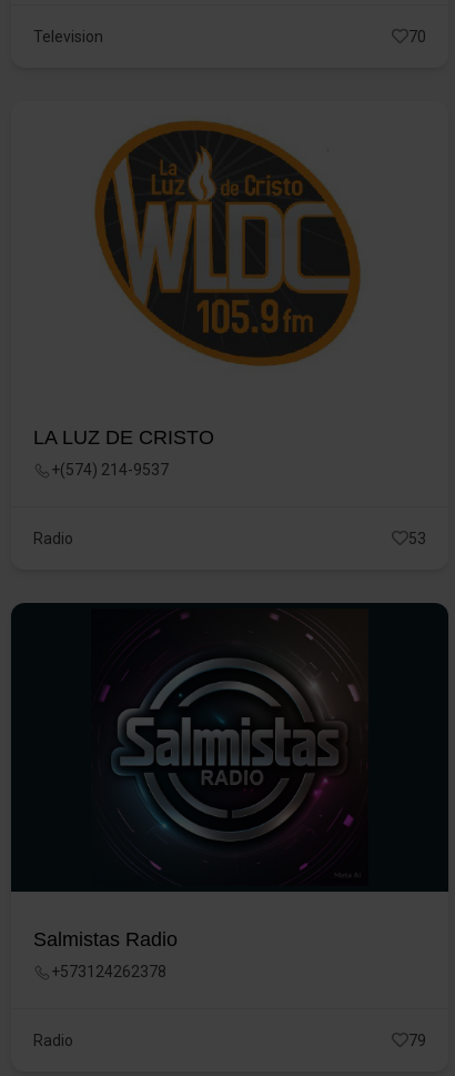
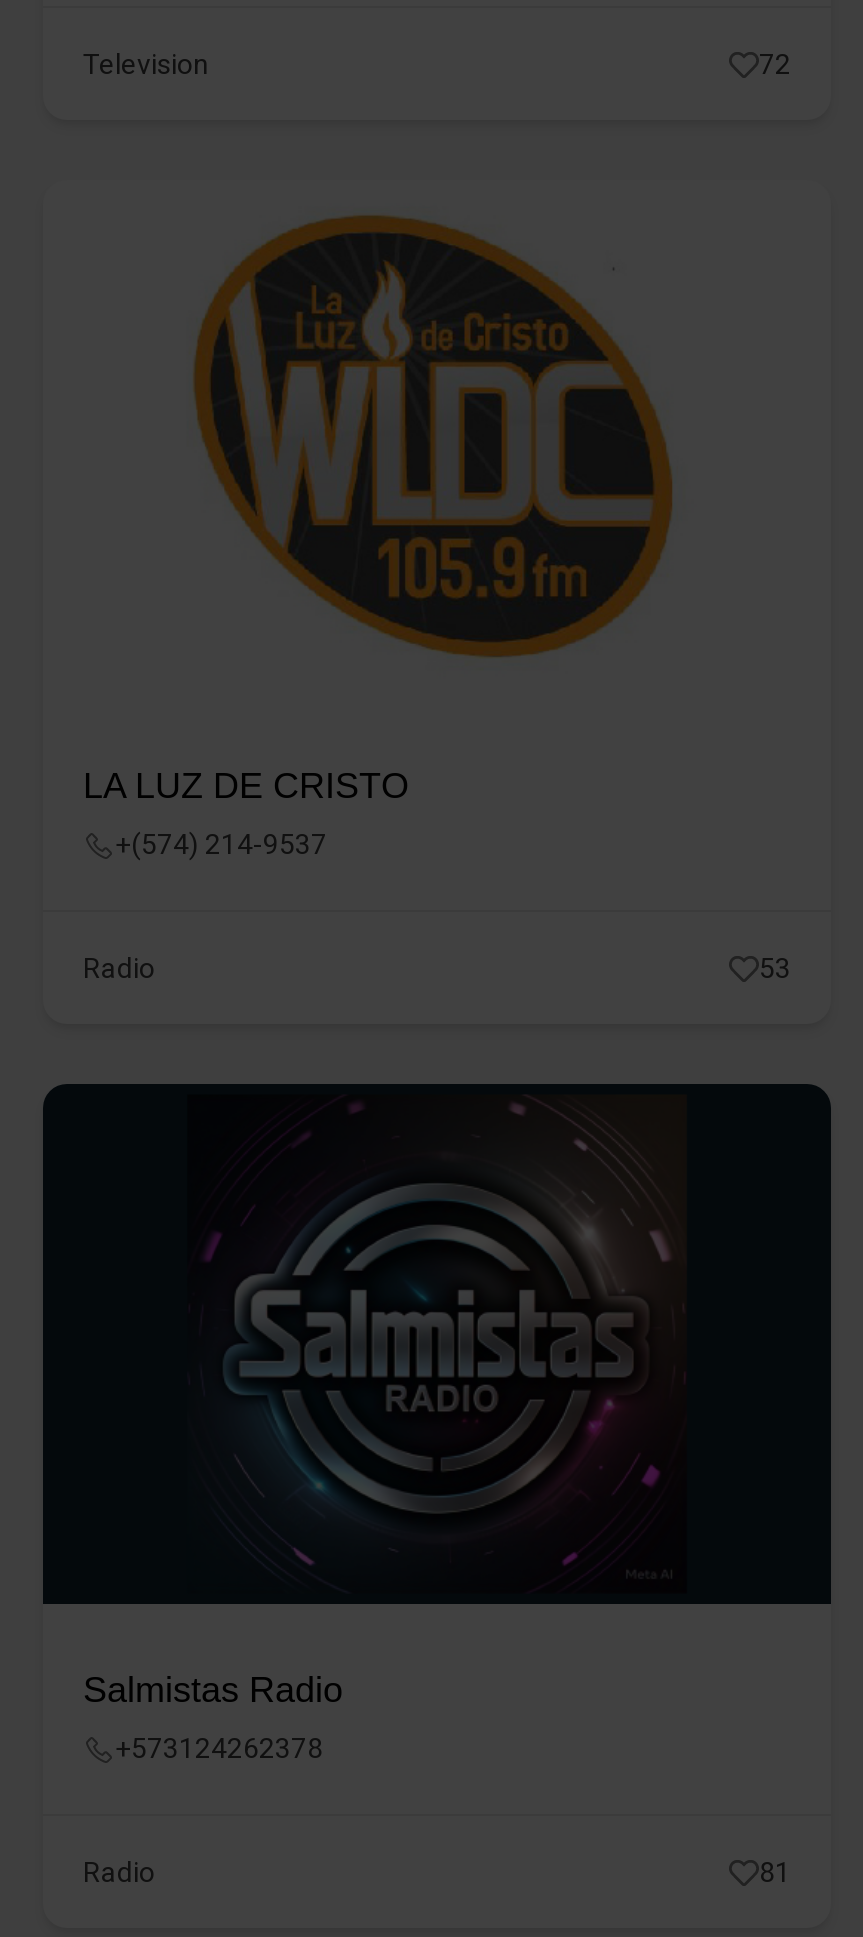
- 70
+ 72

- 79
+ 81
